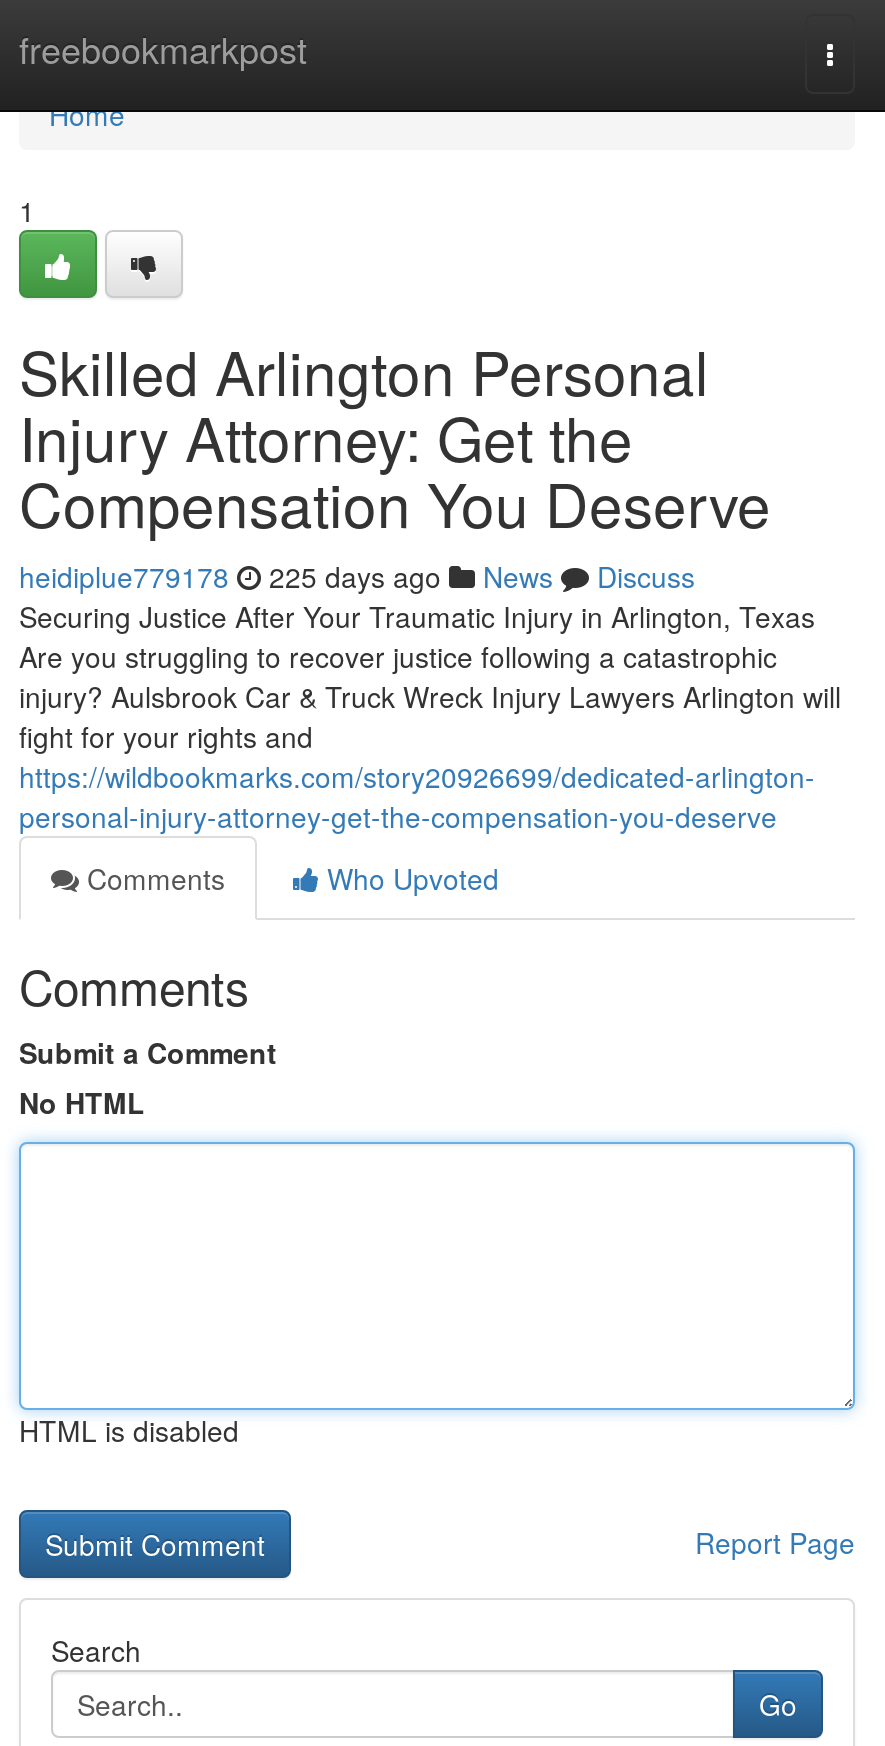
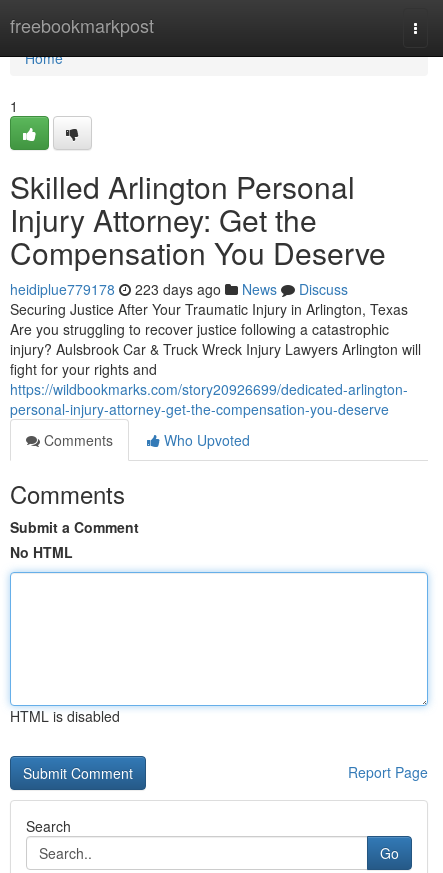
- heidiplue779178 225 days ago News Discuss
+ heidiplue779178 223 days ago News Discuss
